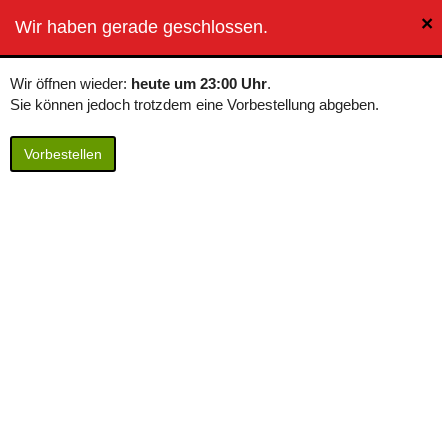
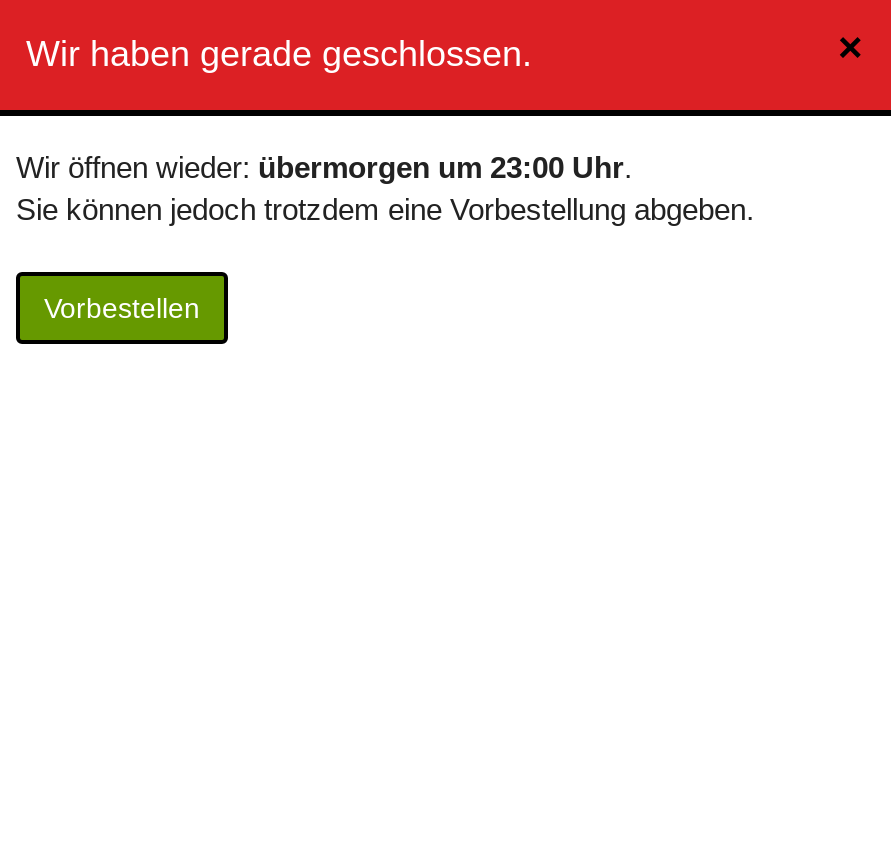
- Wir öffnen wieder: heute um 23:00 Uhr.
+ Wir öffnen wieder: übermorgen um 23:00 Uhr.
